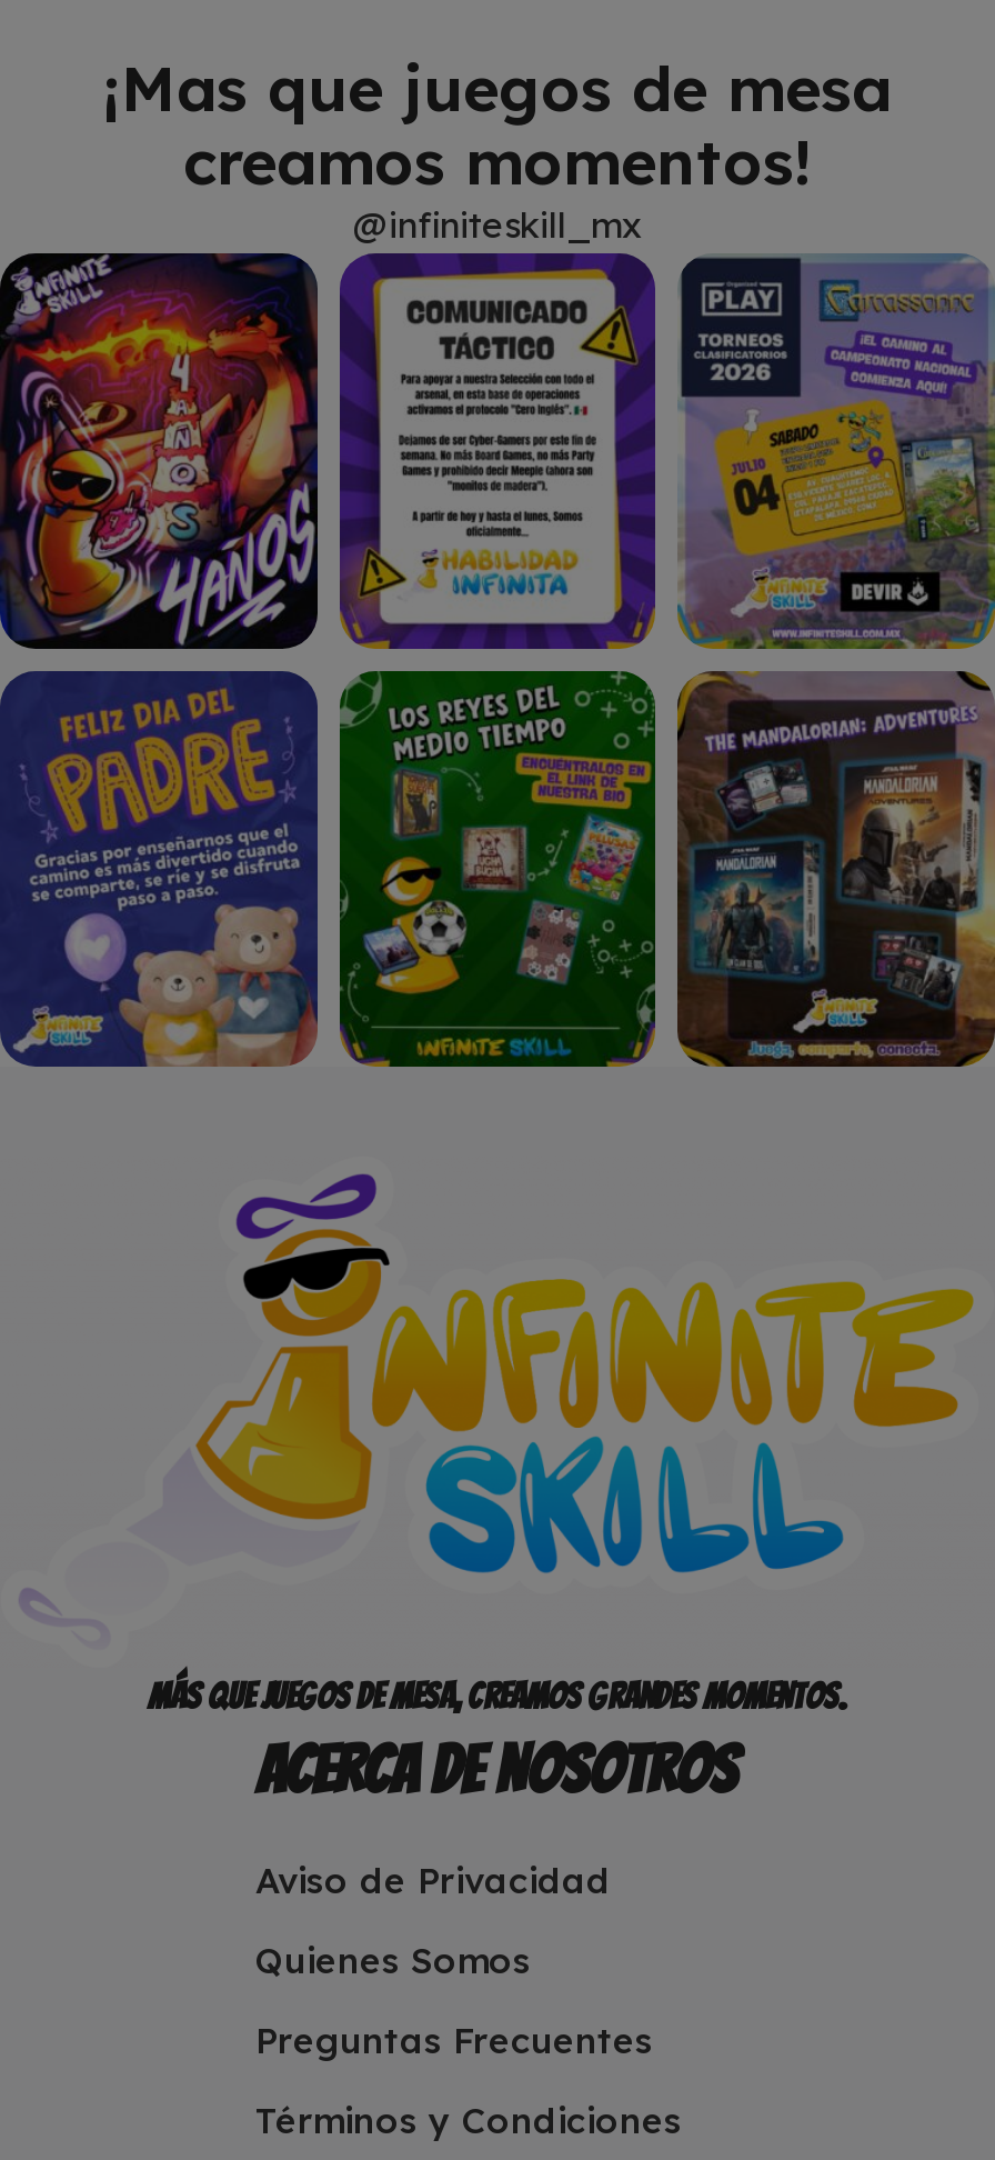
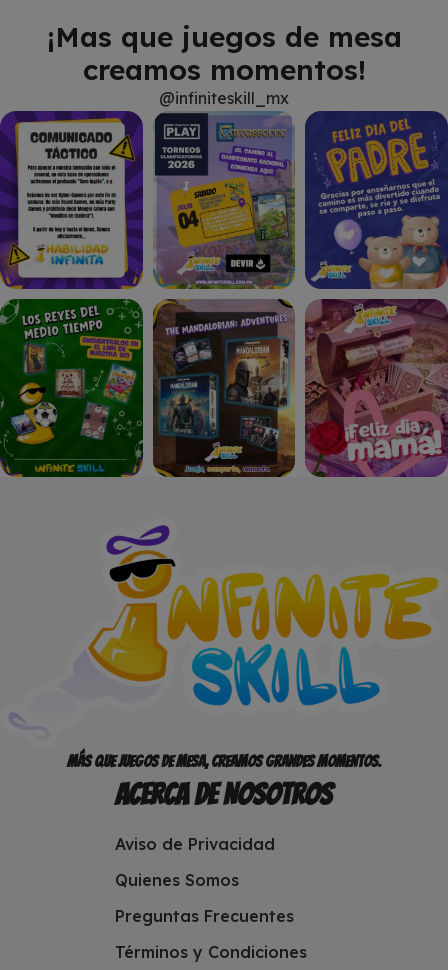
- [image]
+ [image]

- [image]
+ [image]

- [image]
+ [image]

- [image]
+ [image]

- [image]
+ [image]

- [image]
+ [image]
